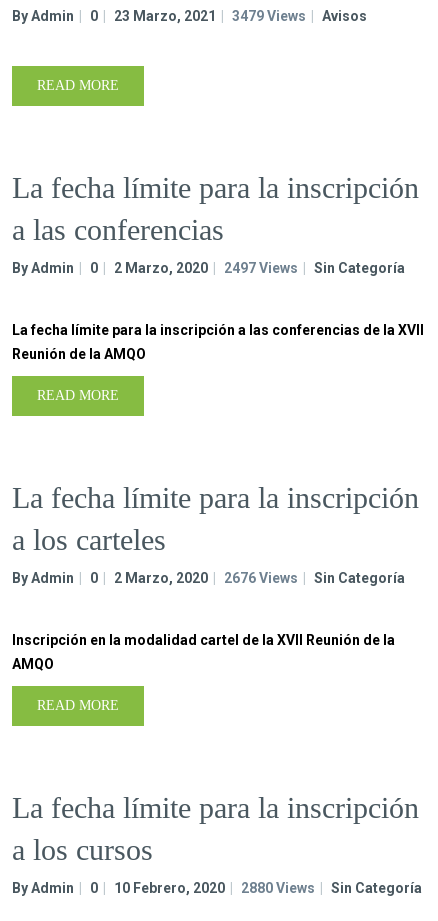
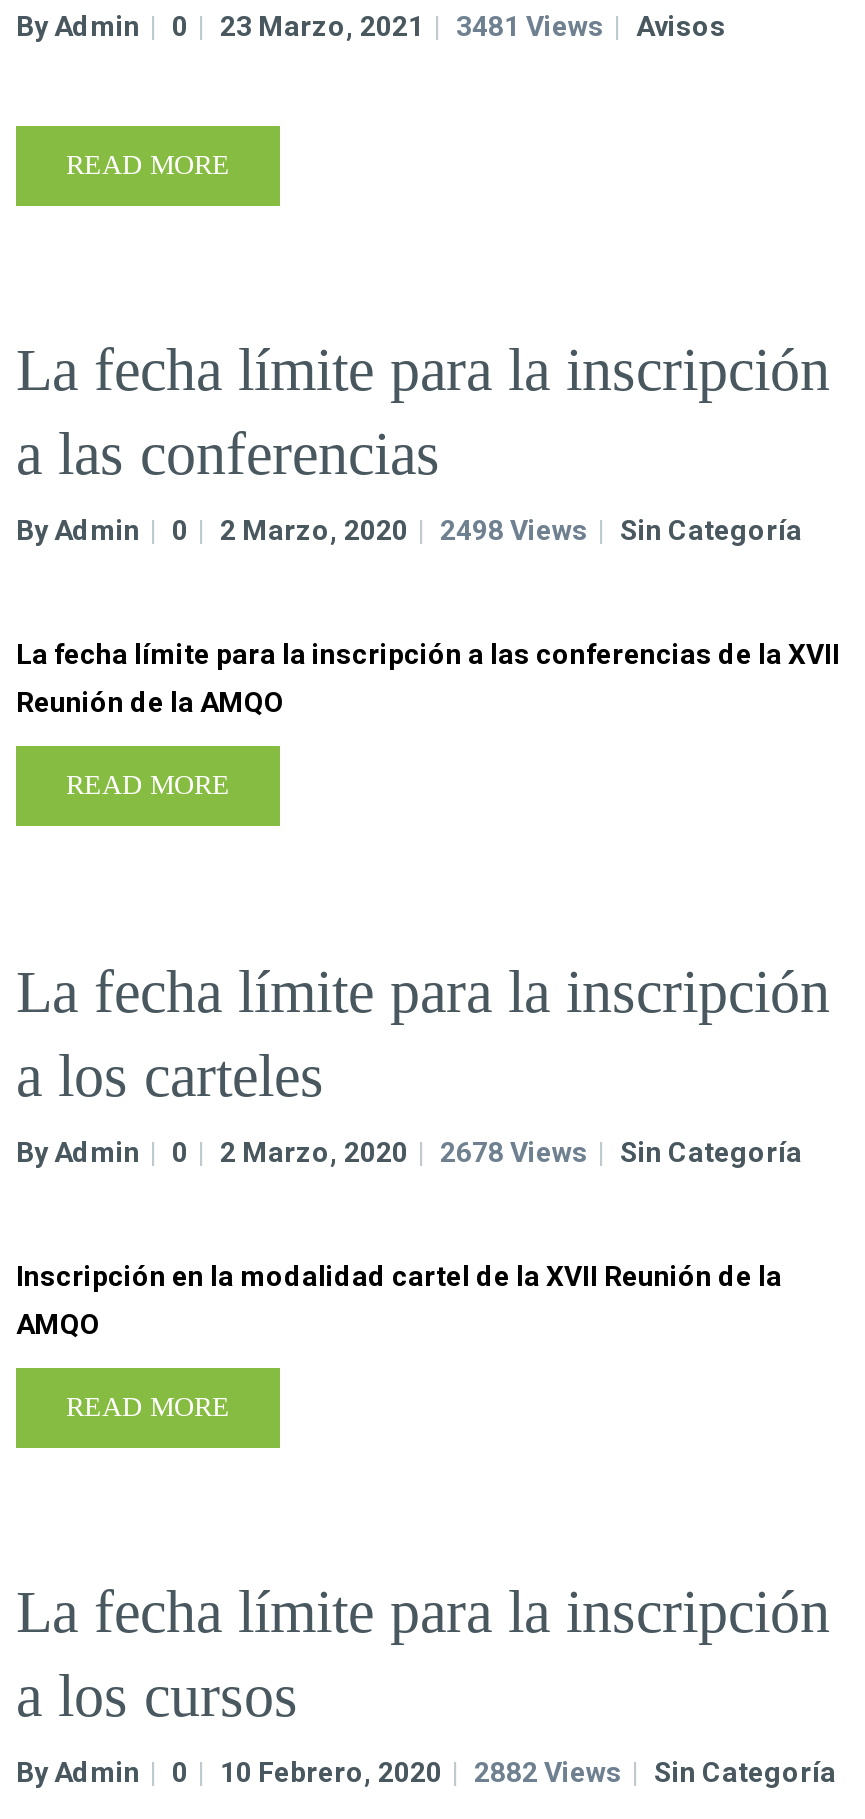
- By Admin 0 23 Marzo, 2021 3479 Views Avisos
+ By Admin 0 23 Marzo, 2021 3481 Views Avisos

- By Admin 0 2 Marzo, 2020 2497 Views Sin Categoría
+ By Admin 0 2 Marzo, 2020 2498 Views Sin Categoría

- By Admin 0 2 Marzo, 2020 2676 Views Sin Categoría
+ By Admin 0 2 Marzo, 2020 2678 Views Sin Categoría

- By Admin 0 10 Febrero, 2020 2880 Views Sin Categoría
+ By Admin 0 10 Febrero, 2020 2882 Views Sin Categoría
